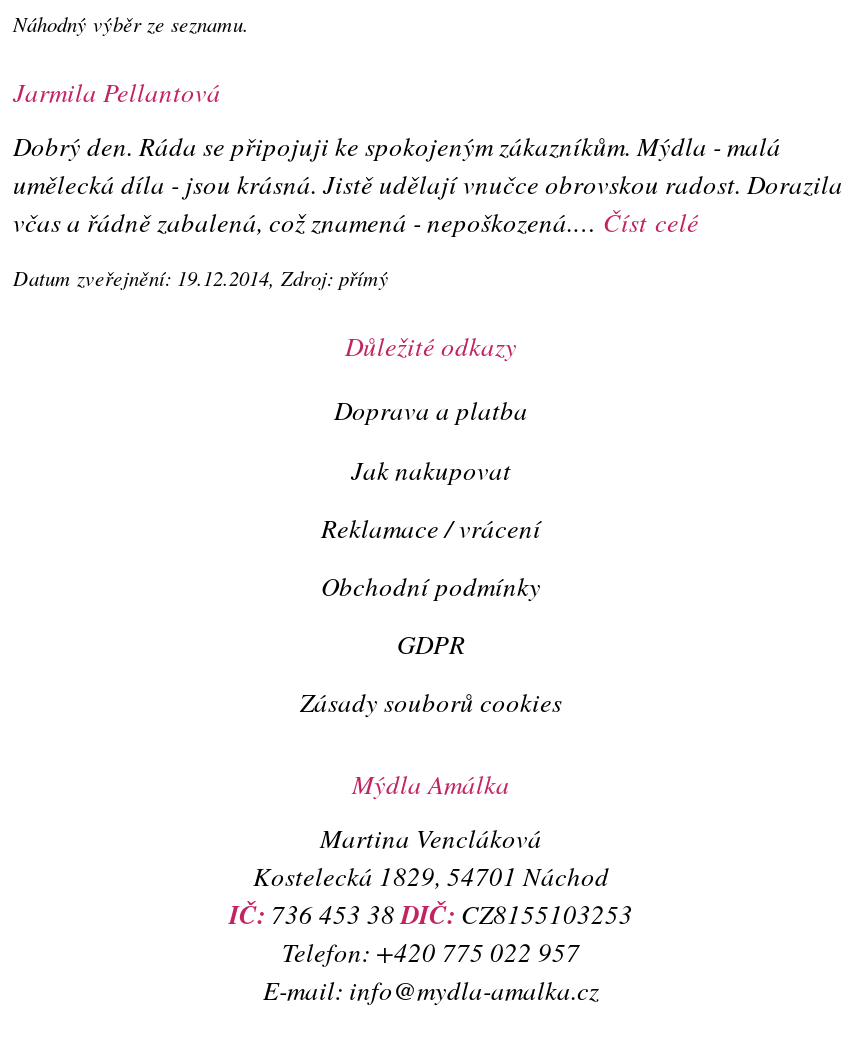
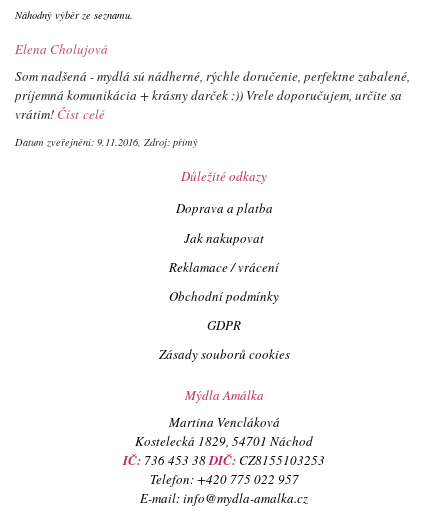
- Jarmila Pellantová
+ Elena Cholujová

- Dobrý den. Ráda se připojuji ke spokojeným zákazníkům. Mýdla - malá
- umělecká díla - jsou krásná. Jistě udělají vnučce obrovskou radost. Dorazila
- včas a řádně zabalená, což znamená - nepoškozená.… Číst celé
+ Som nadšená - mydlá sú nádherné, rýchle doručenie, perfektne zabalené,
+ príjemná komunikácia + krásny darček :)) Vrele doporučujem, určite sa
+ vrátim! Číst celé

- Datum zveřejnění: 19.12.2014, Zdroj: přímý
+ Datum zveřejnění: 9.11.2016, Zdroj: přímý
